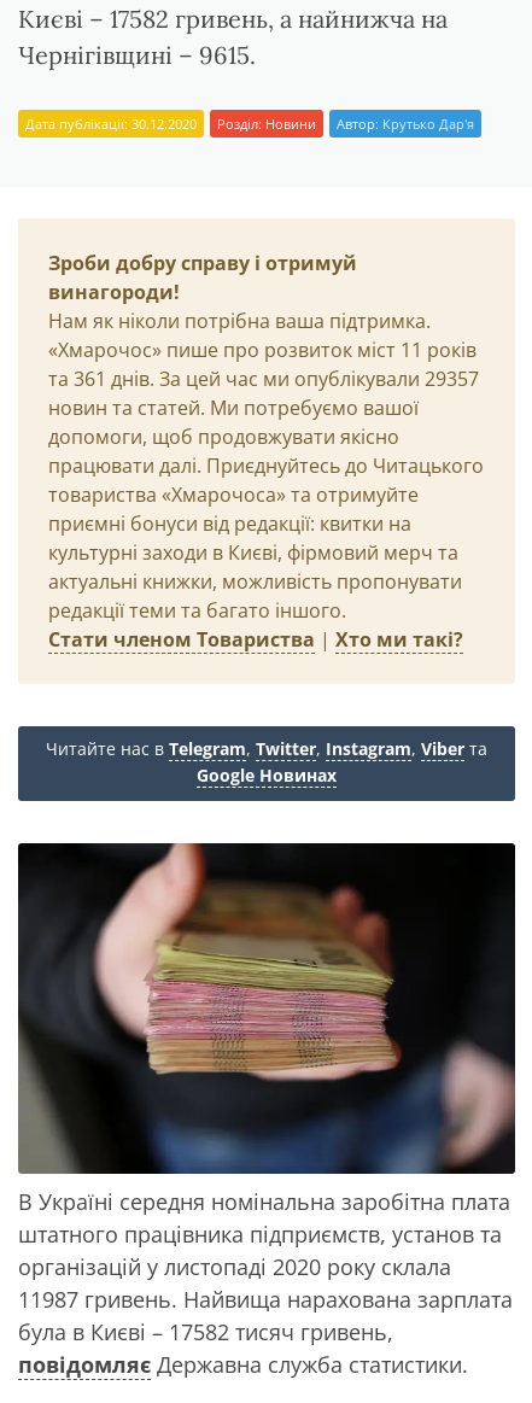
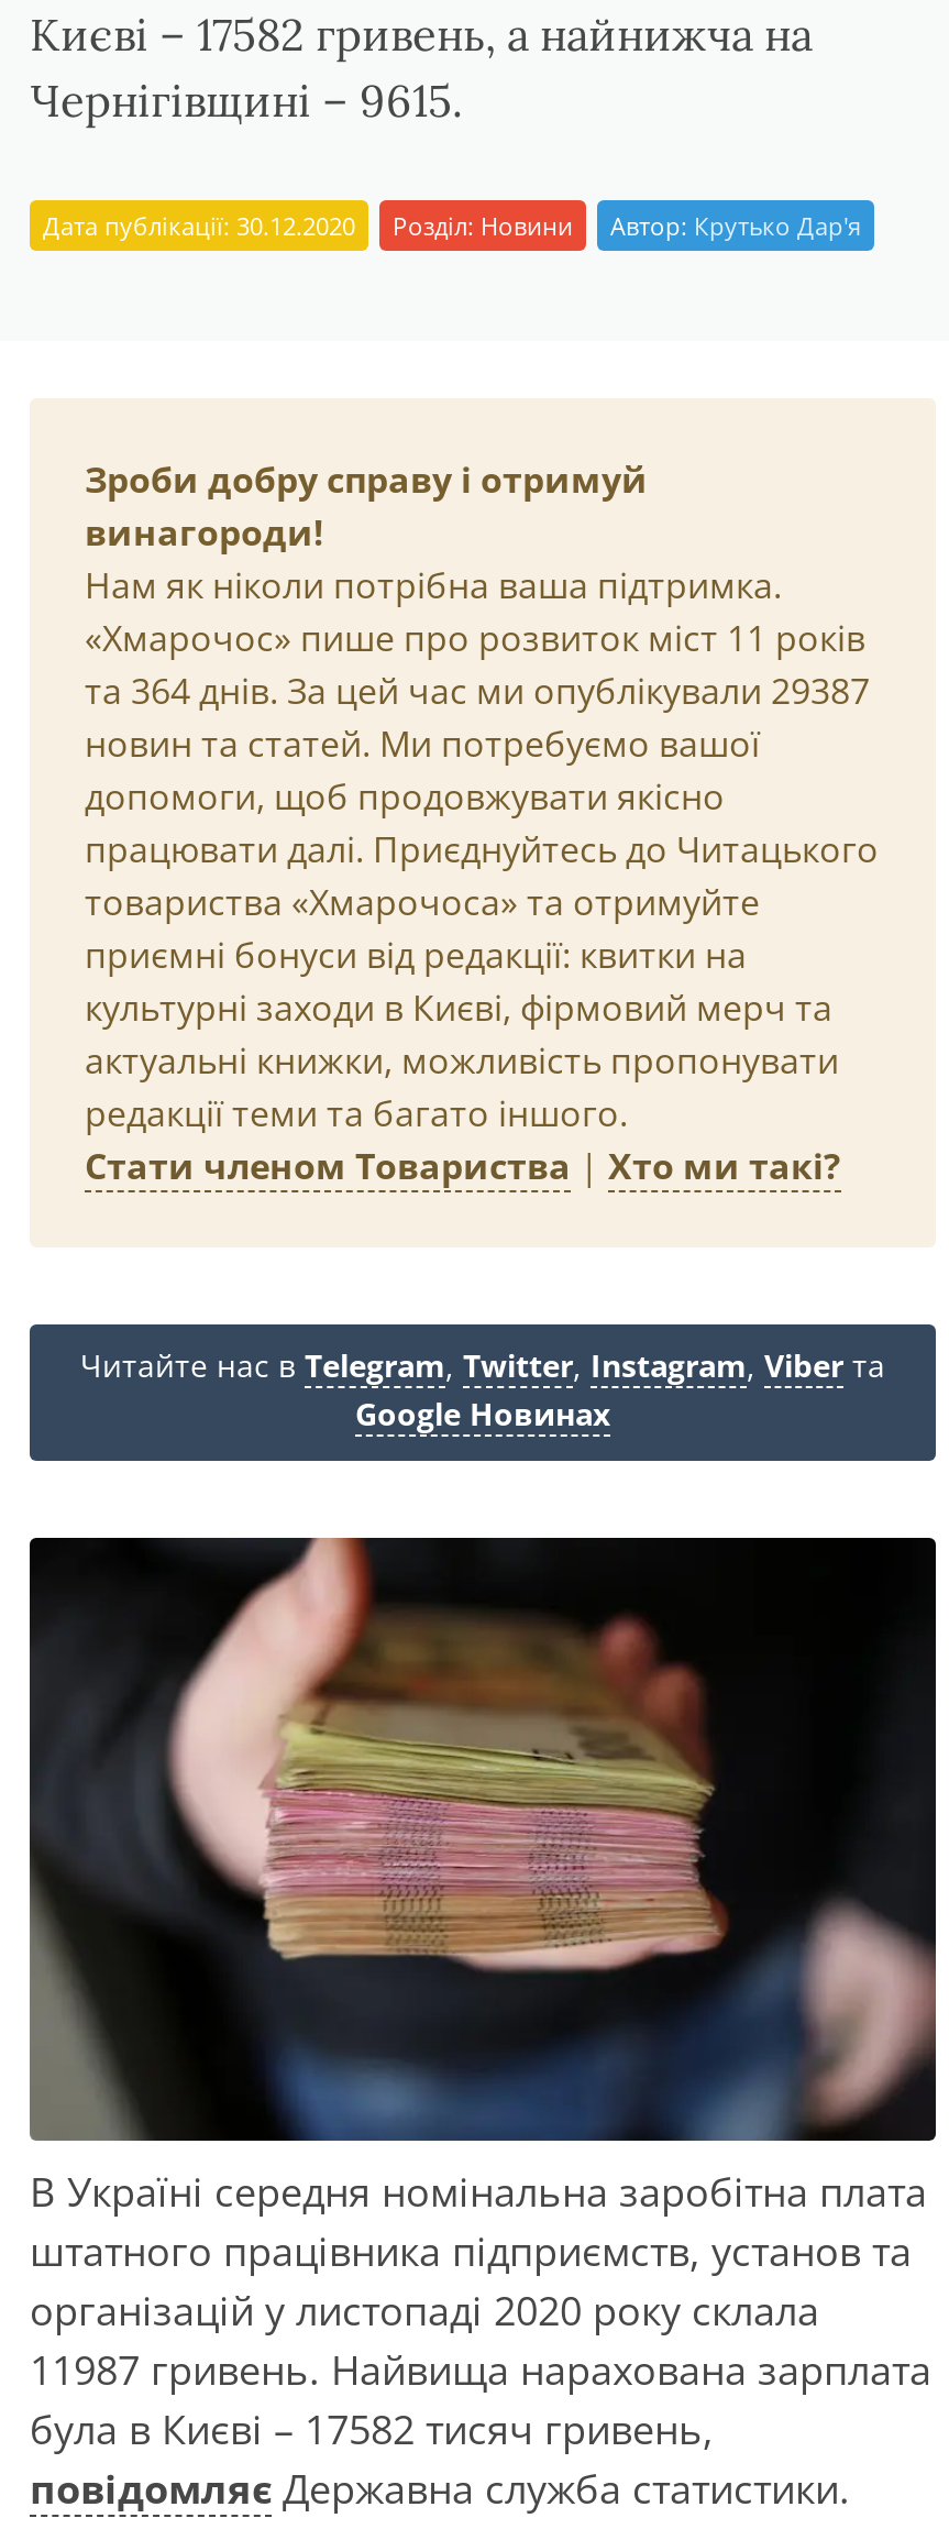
- та 361 днів. За цей час ми опублікували 29357
+ та 364 днів. За цей час ми опублікували 29387
